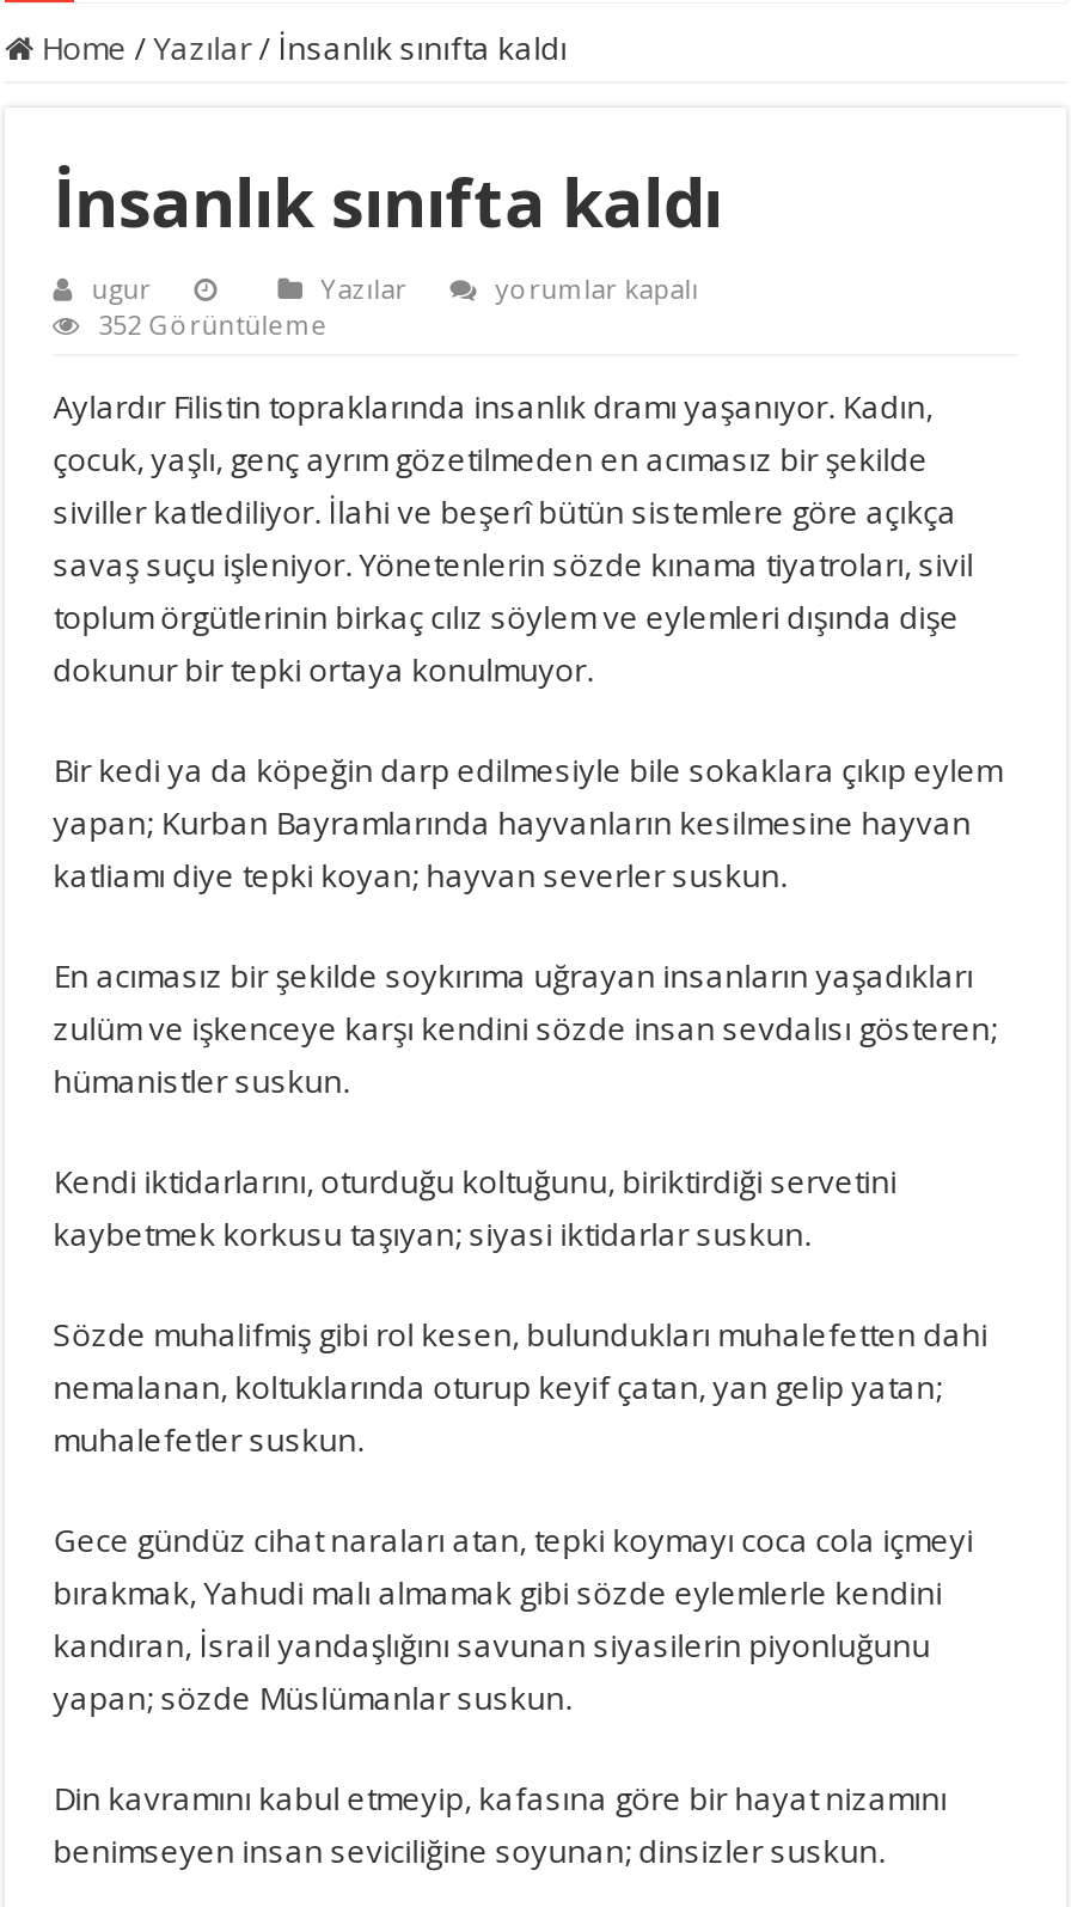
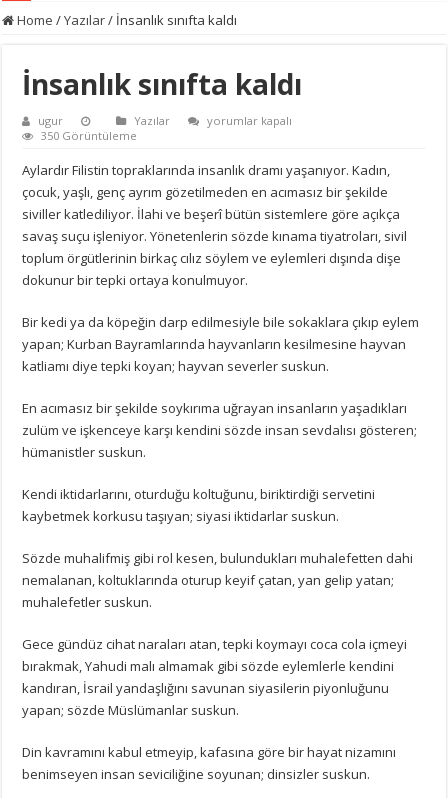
- 352 Görüntüleme
+ 350 Görüntüleme
